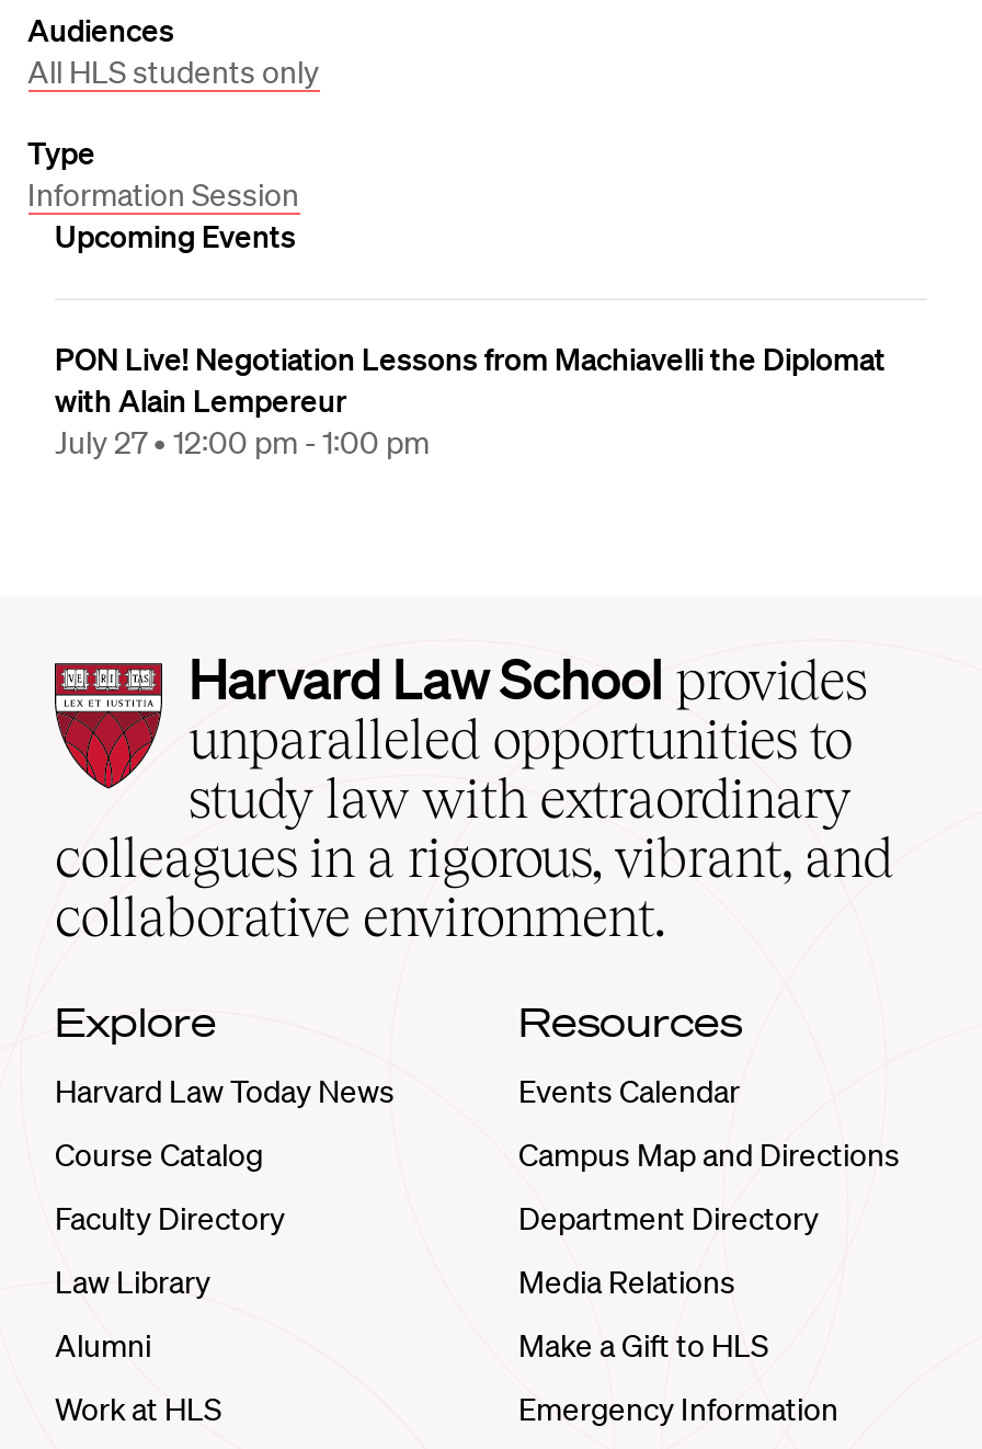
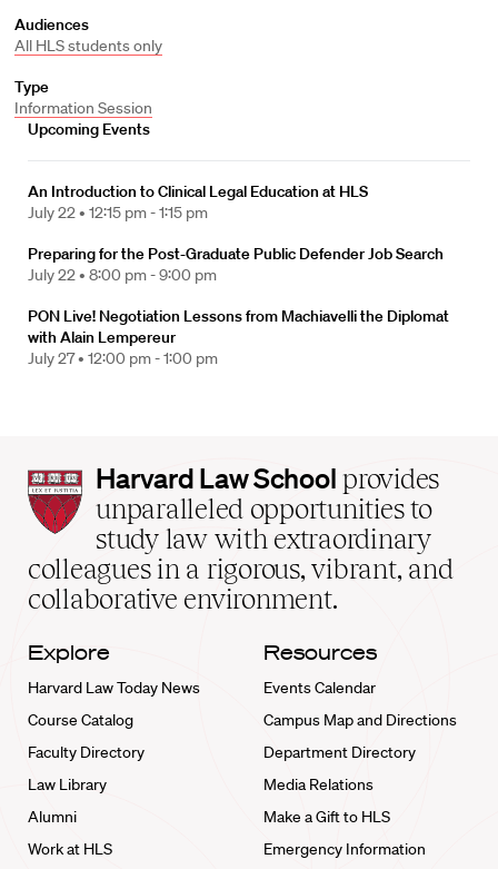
+ An Introduction to Clinical Legal Education at HLS
+ July 22 • 12:15 pm - 1:15 pm
+ Preparing for the Post-Graduate Public Defender Job Search
+ July 22 • 8:00 pm - 9:00 pm
